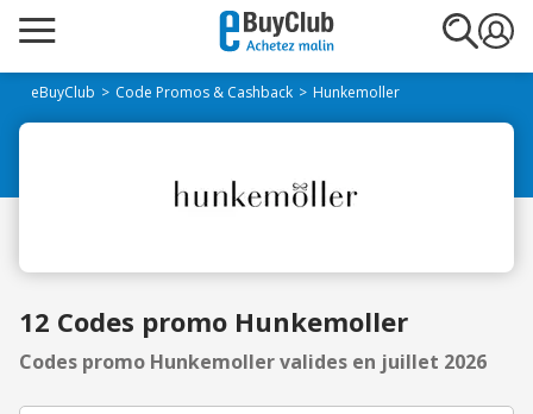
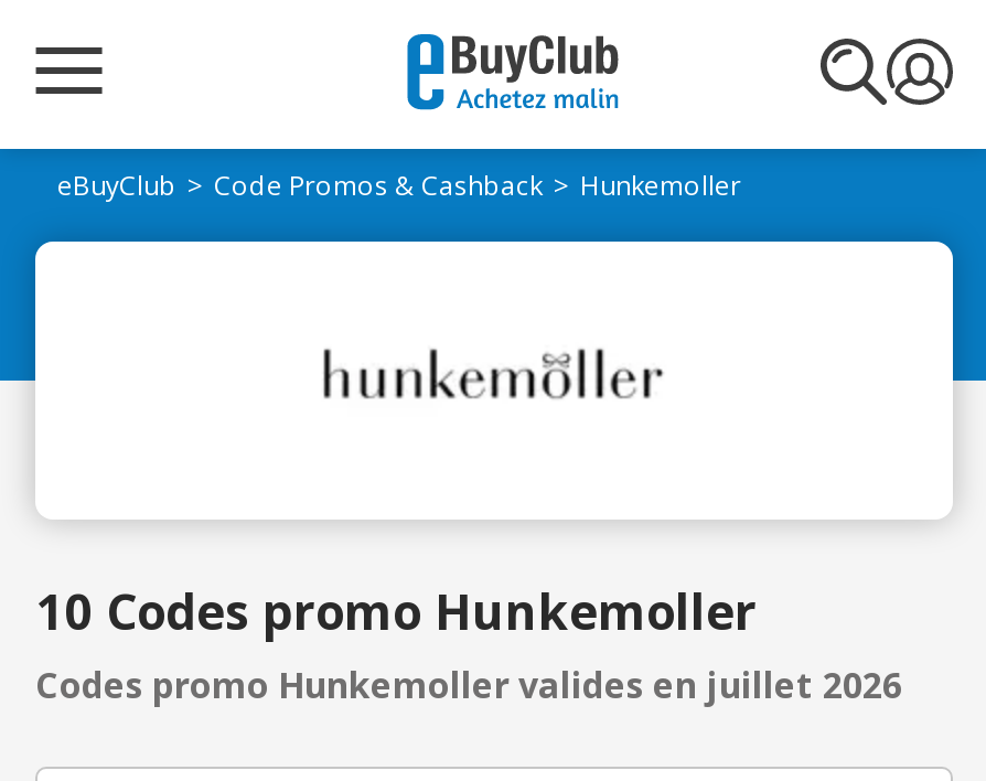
- 12 Codes promo Hunkemoller
+ 10 Codes promo Hunkemoller
